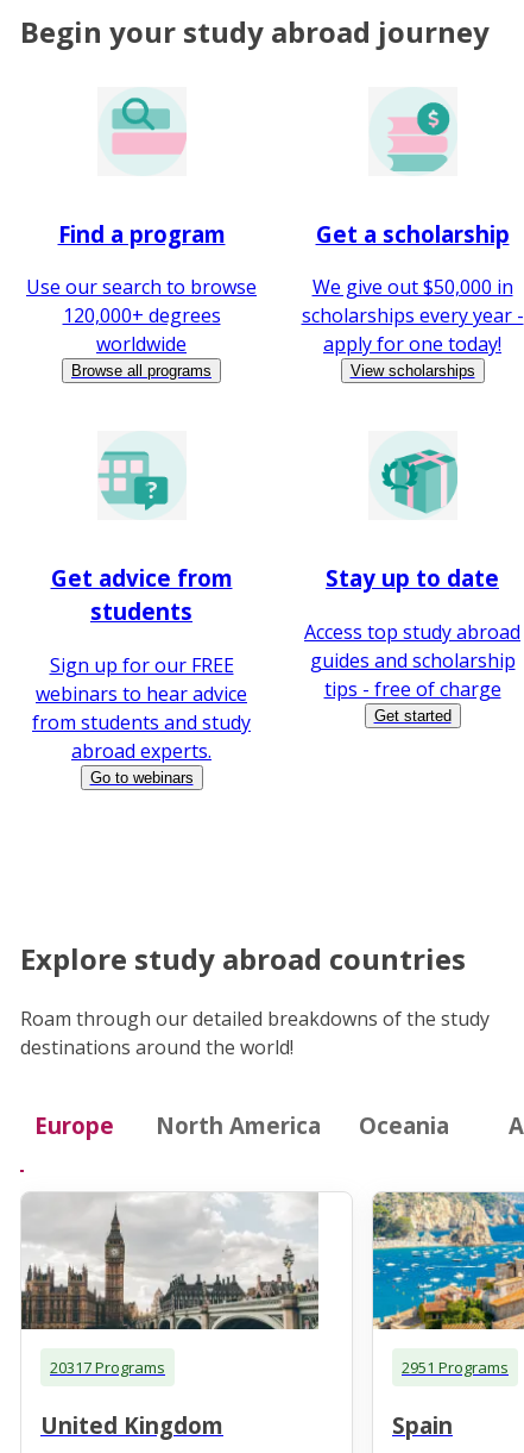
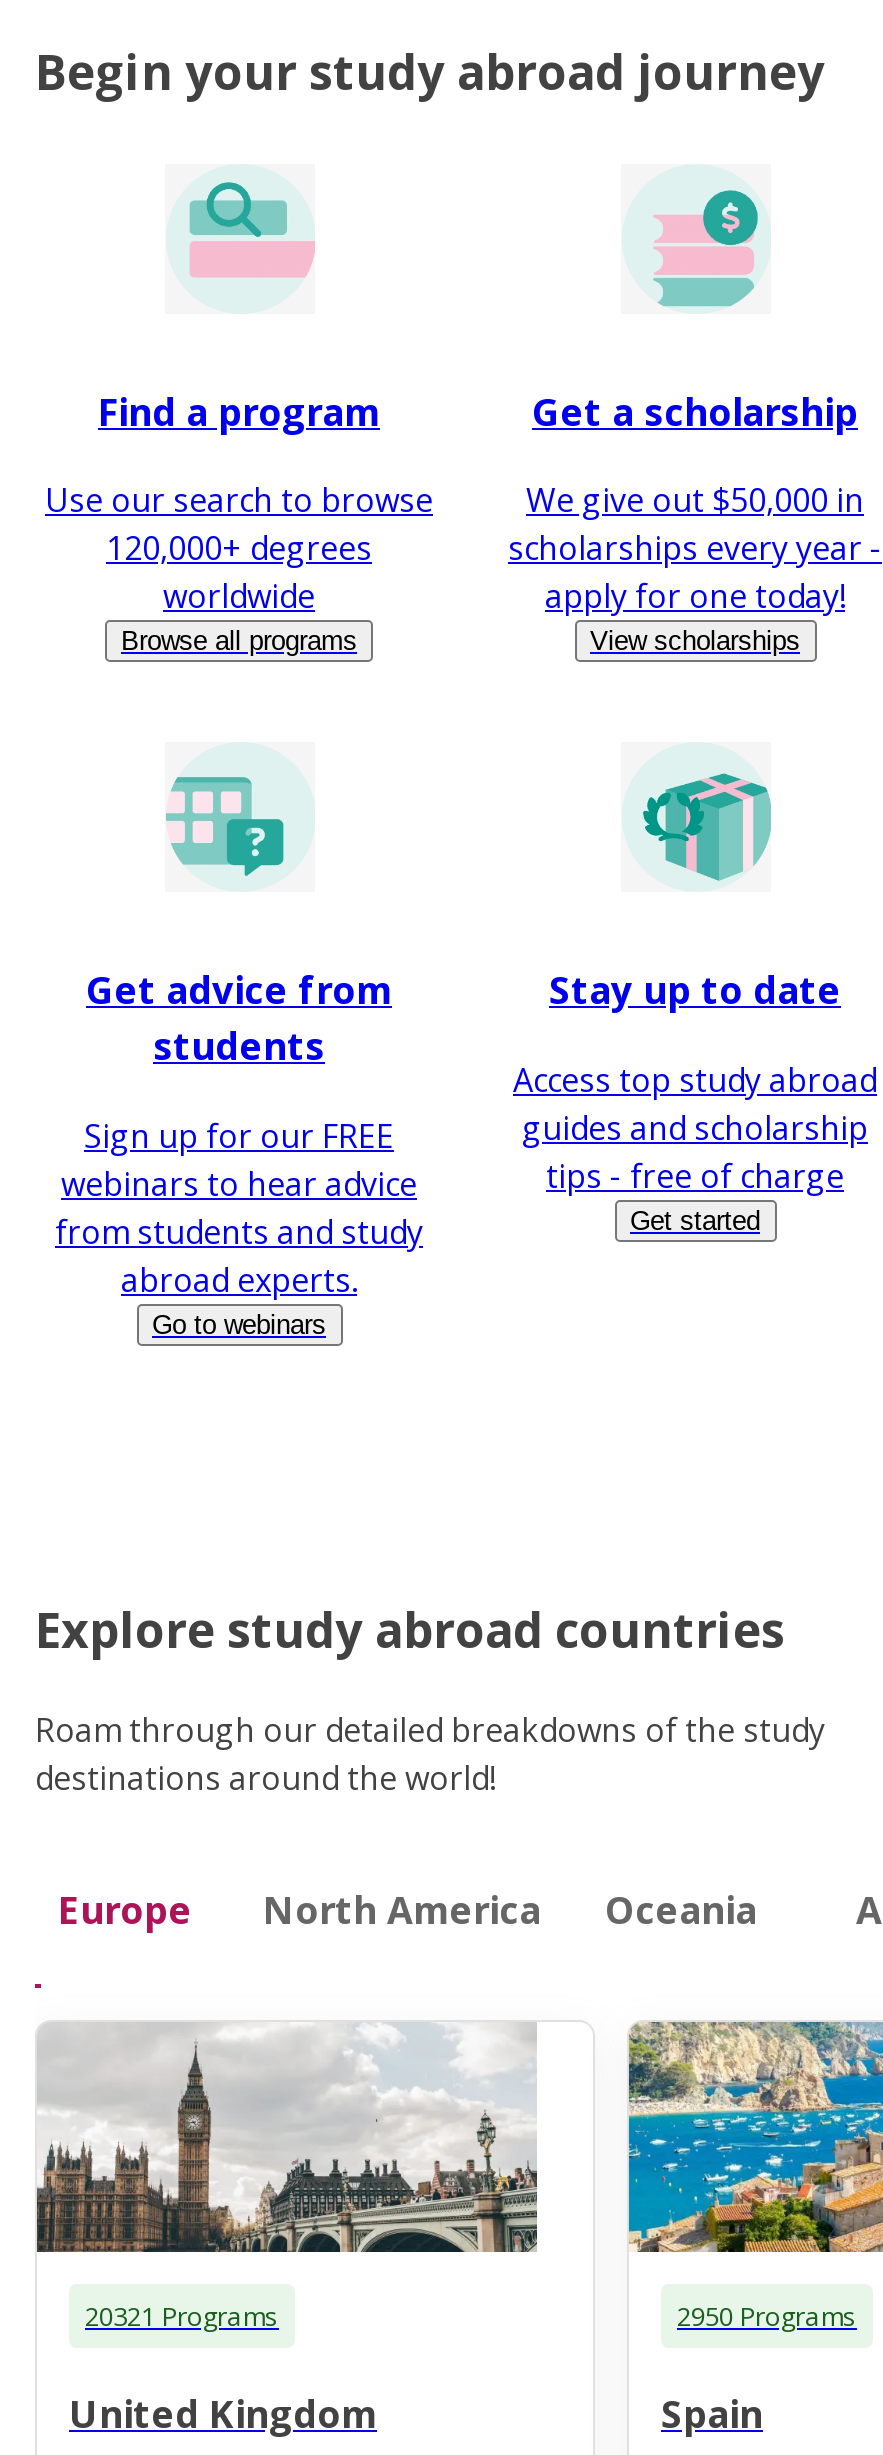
- 20317 Programs
+ 20321 Programs

- 2951 Programs
+ 2950 Programs
